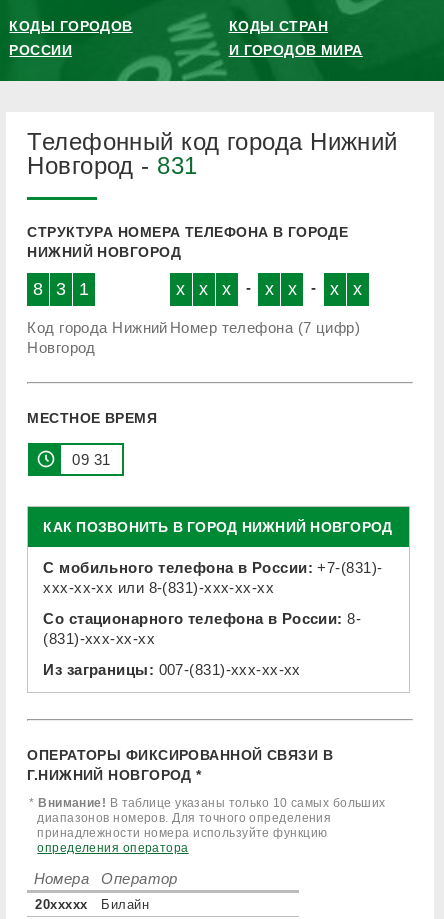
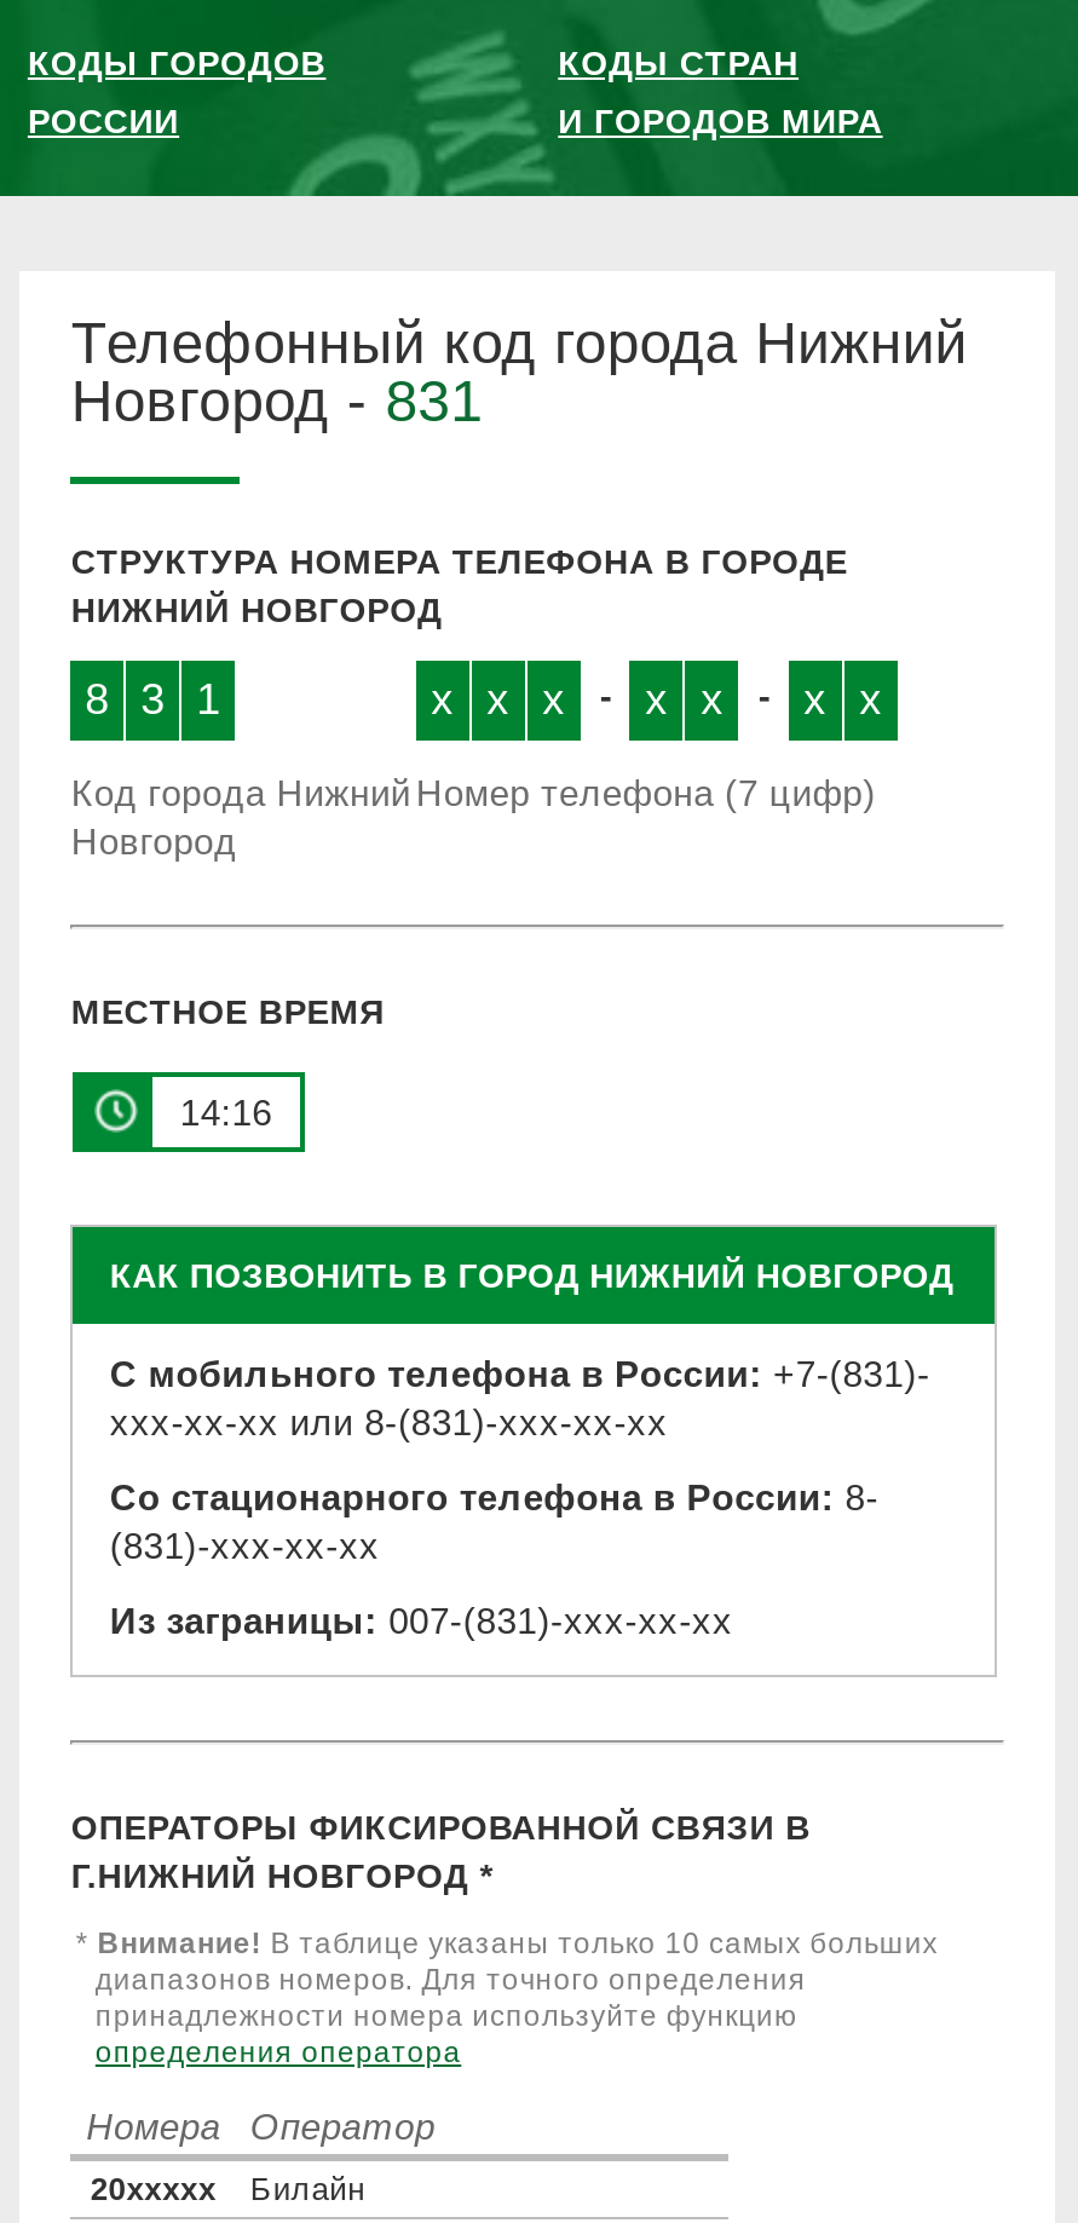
- 09 31
+ 14:16
